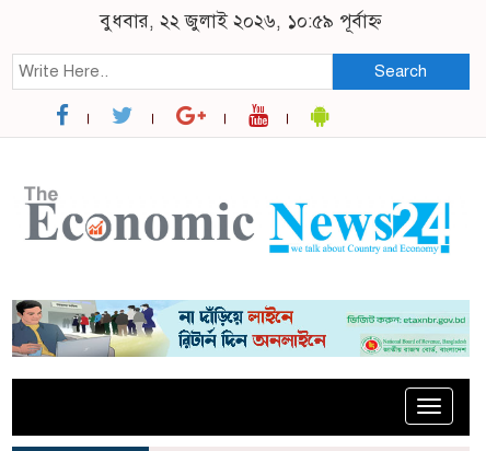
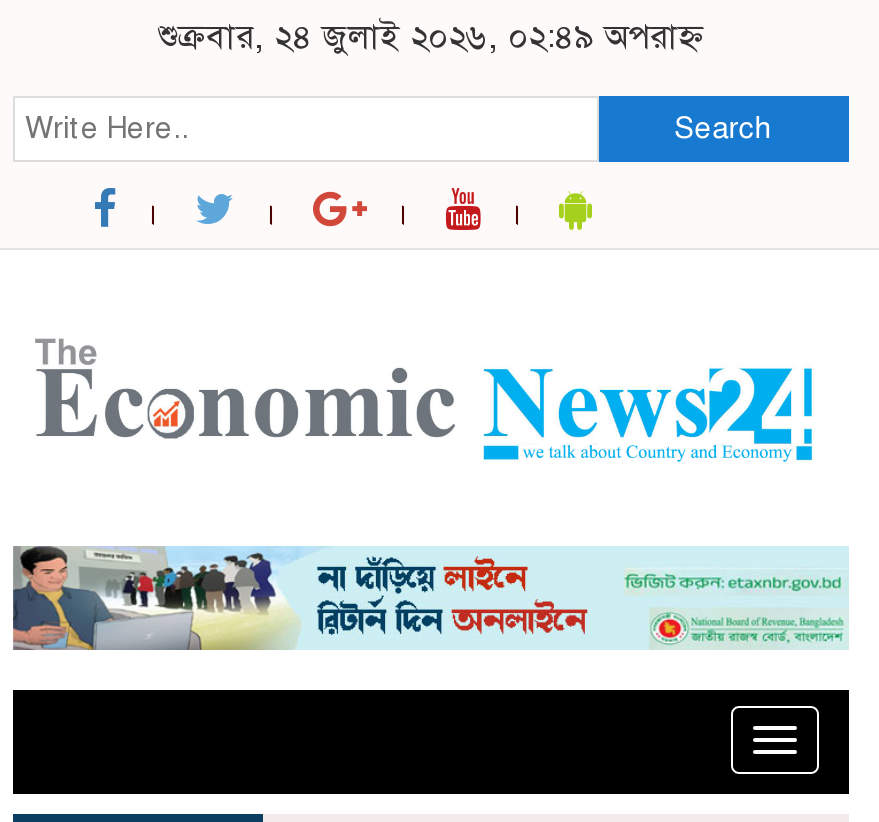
- বুধবার, ২২ জুলাই ২০২৬, ১০:৫৯ পূর্বাহ্ন
+ শুক্রবার, ২৪ জুলাই ২০২৬, ০২:৪৯ অপরাহ্ন
